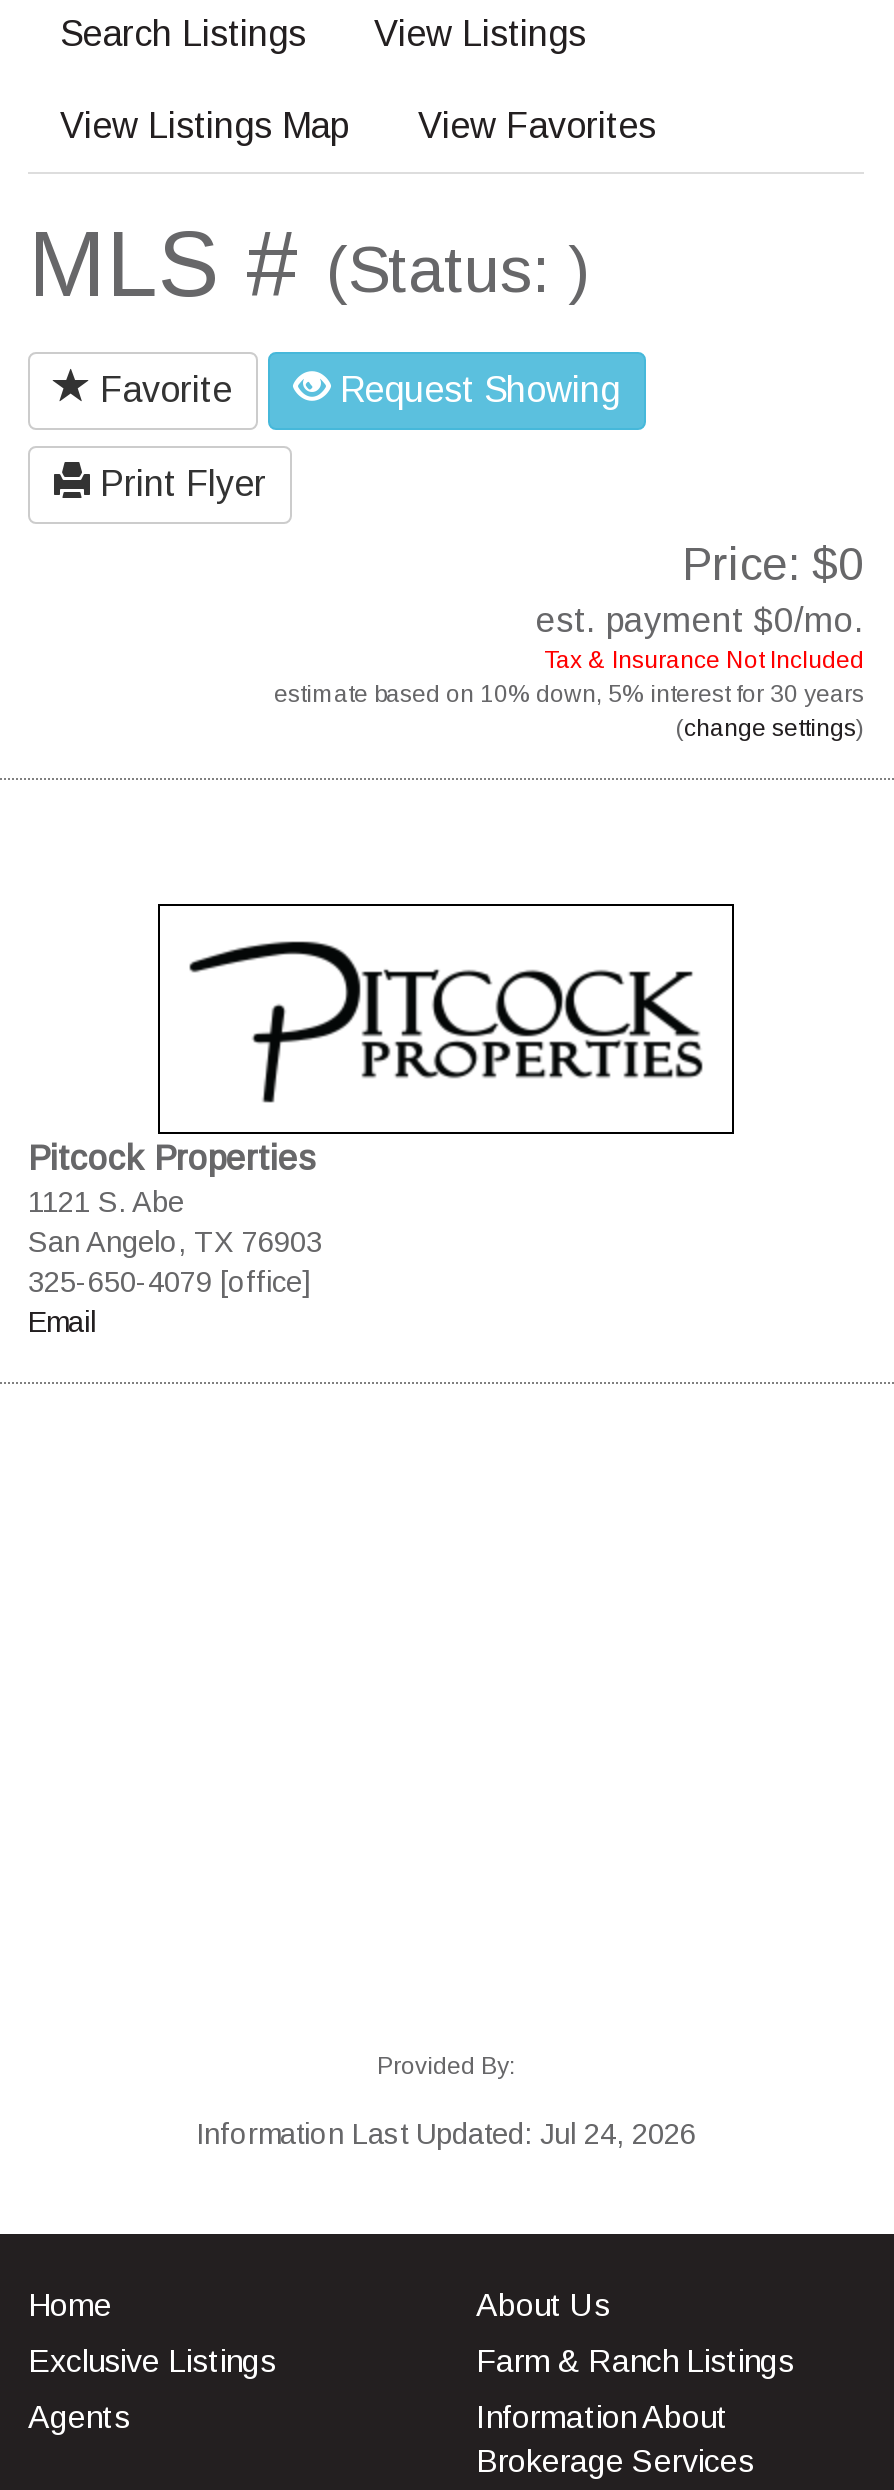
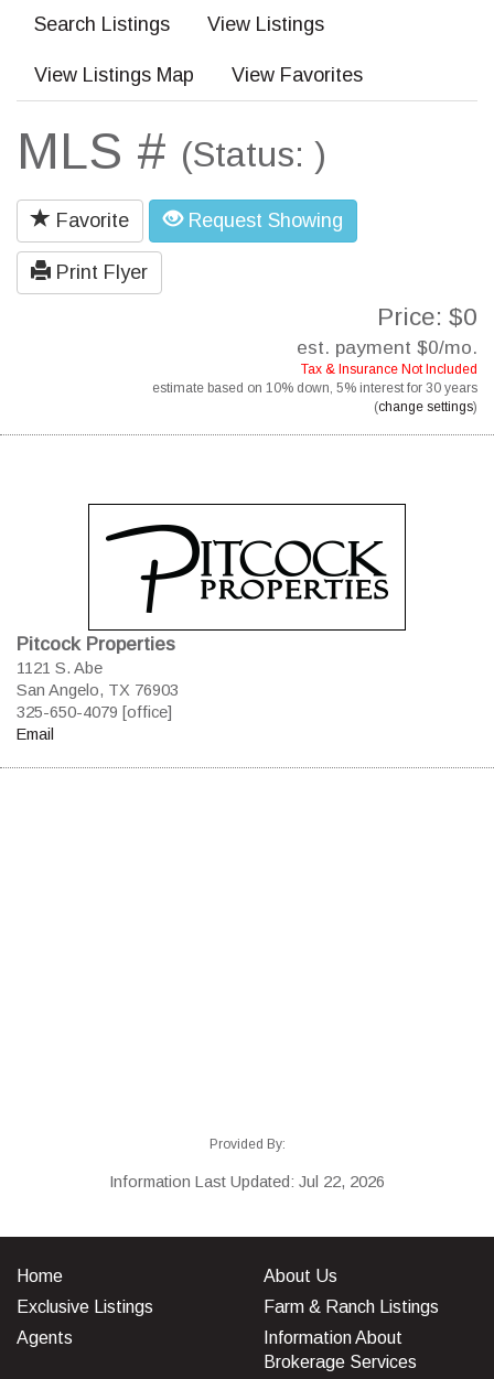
- Information Last Updated: Jul 24, 2026
+ Information Last Updated: Jul 22, 2026
